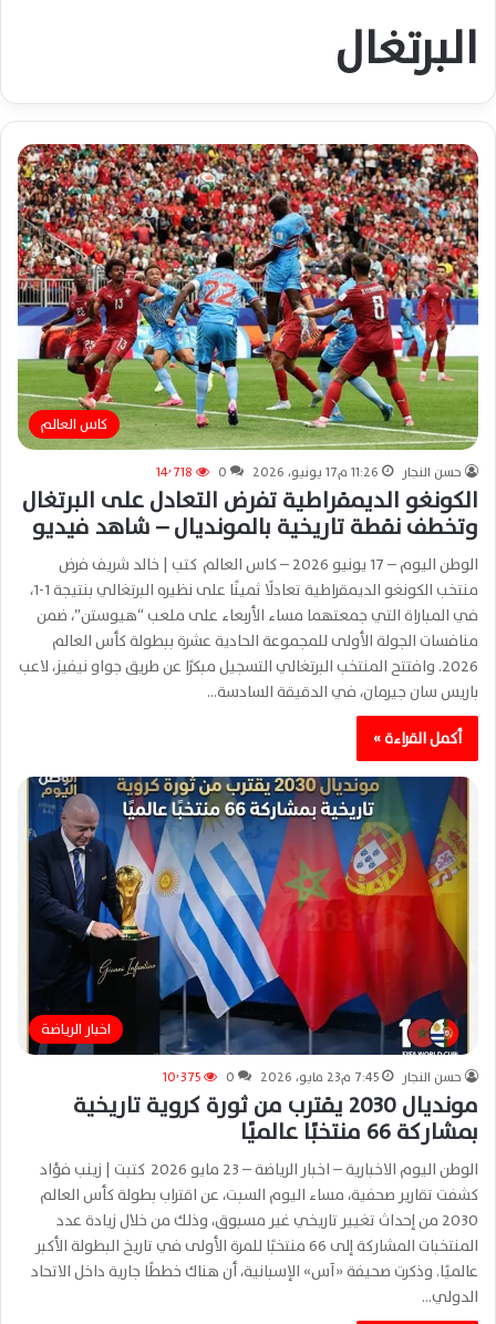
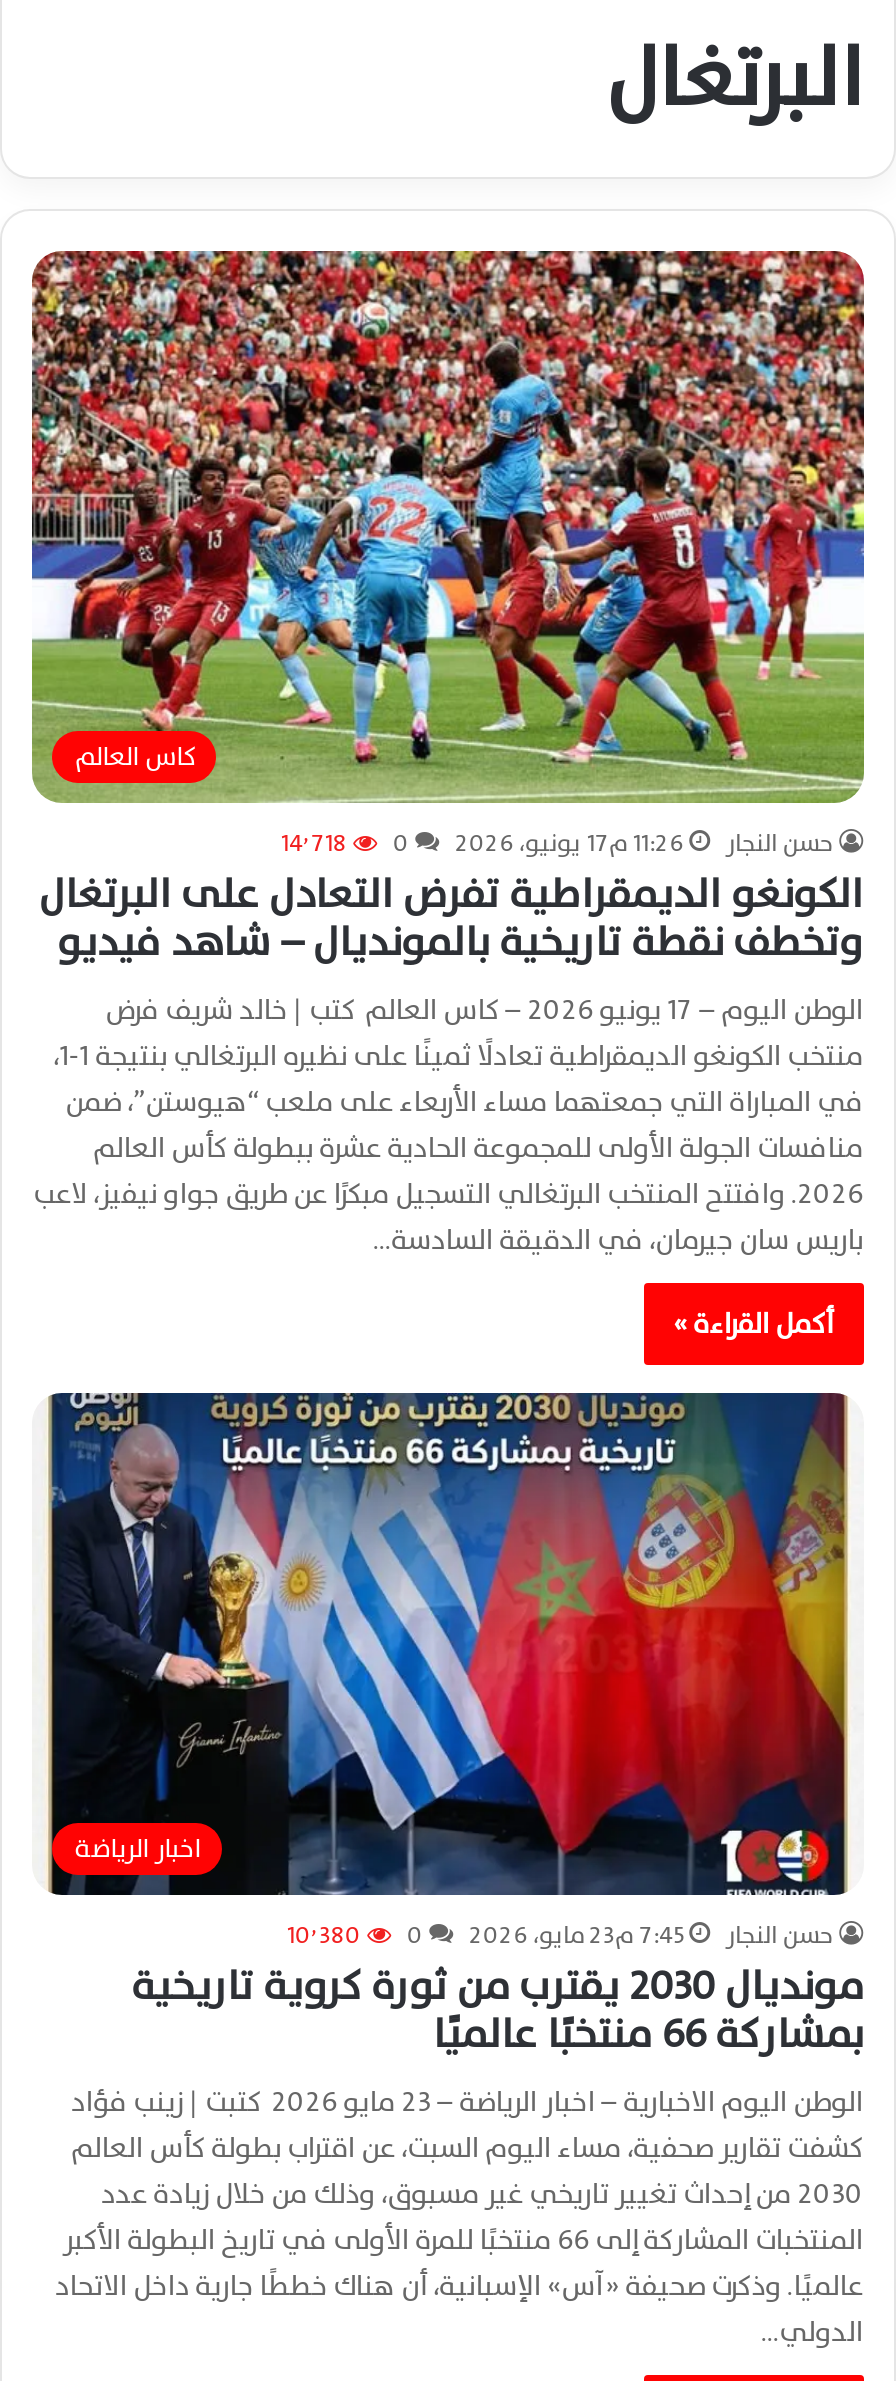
- 10٬375 0
+ 10٬380 0
